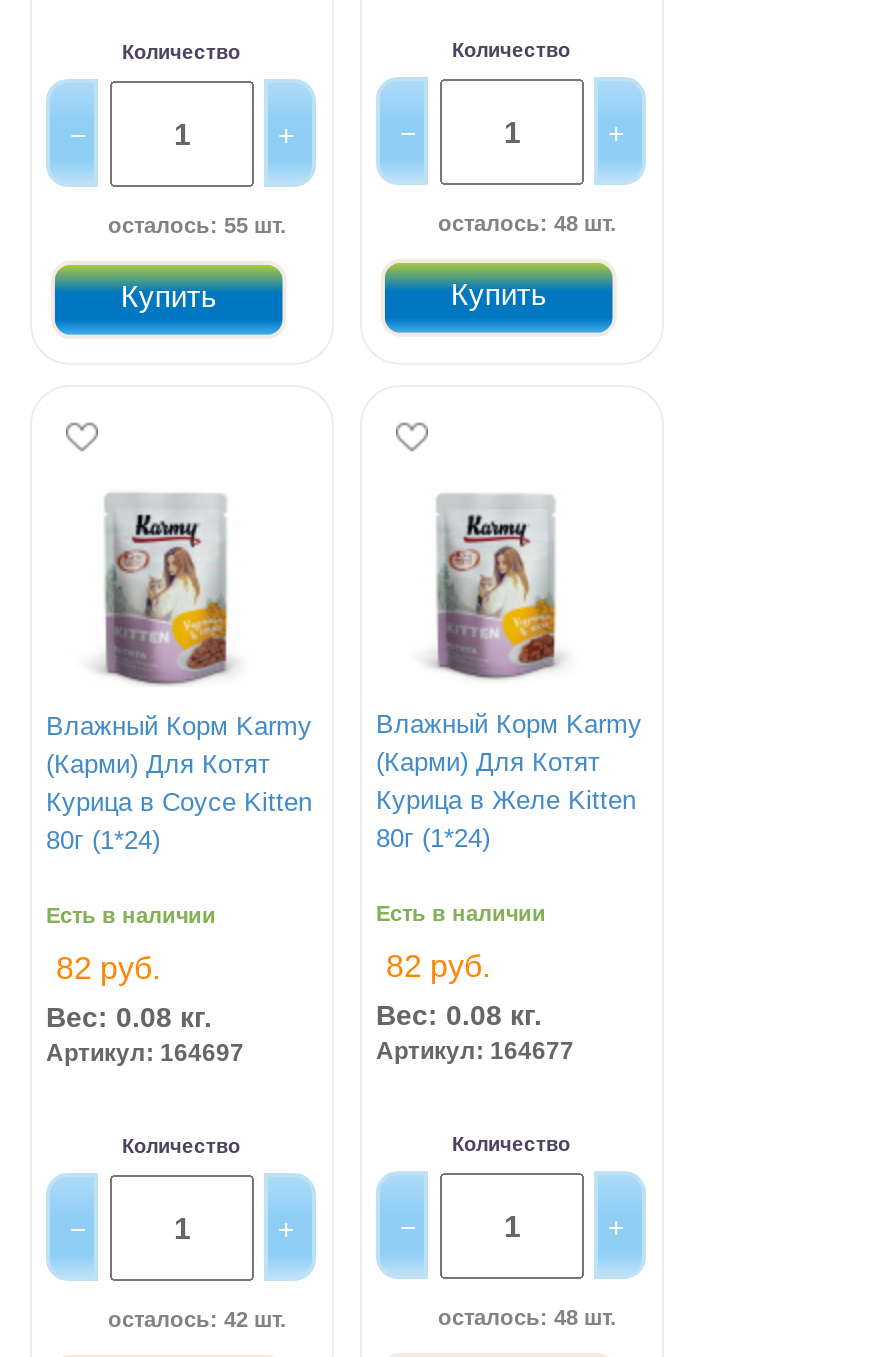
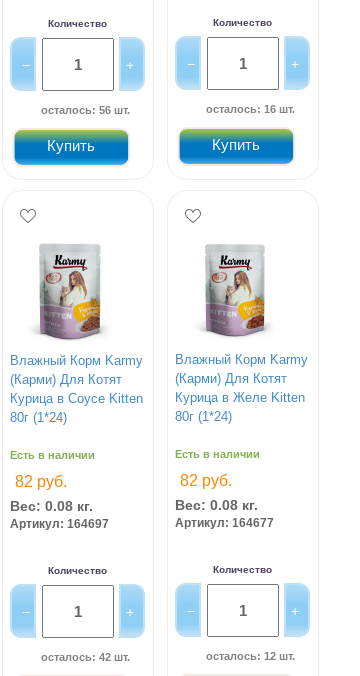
- осталось: 55 шт.
+ осталось: 56 шт.

- осталось: 48 шт.
+ осталось: 16 шт.

- осталось: 48 шт.
+ осталось: 12 шт.
